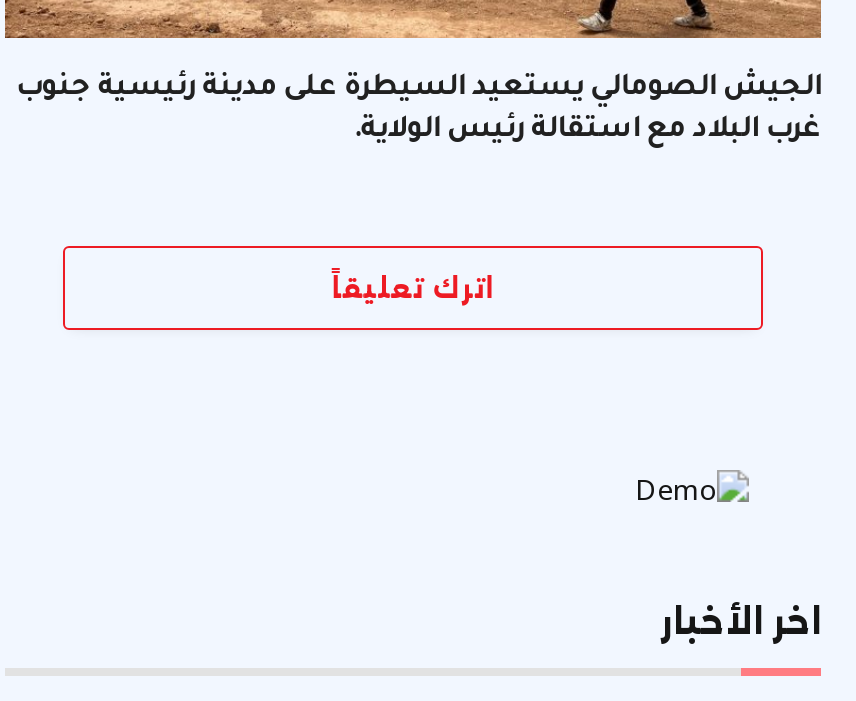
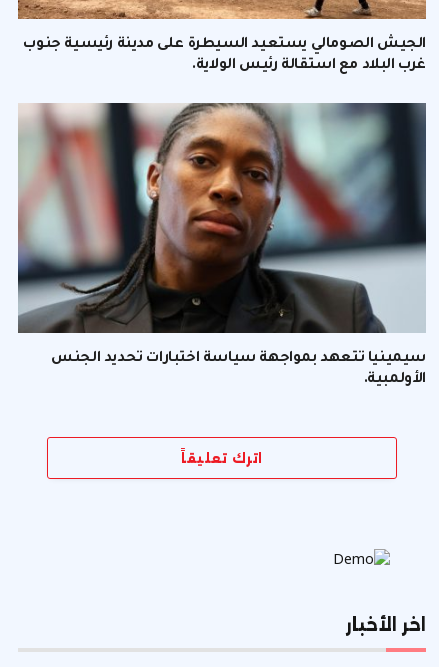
+ [image]
+ سيمينيا تتعهد بمواجهة سياسة اختبارات تحديد الجنس
+ الأولمبية.
